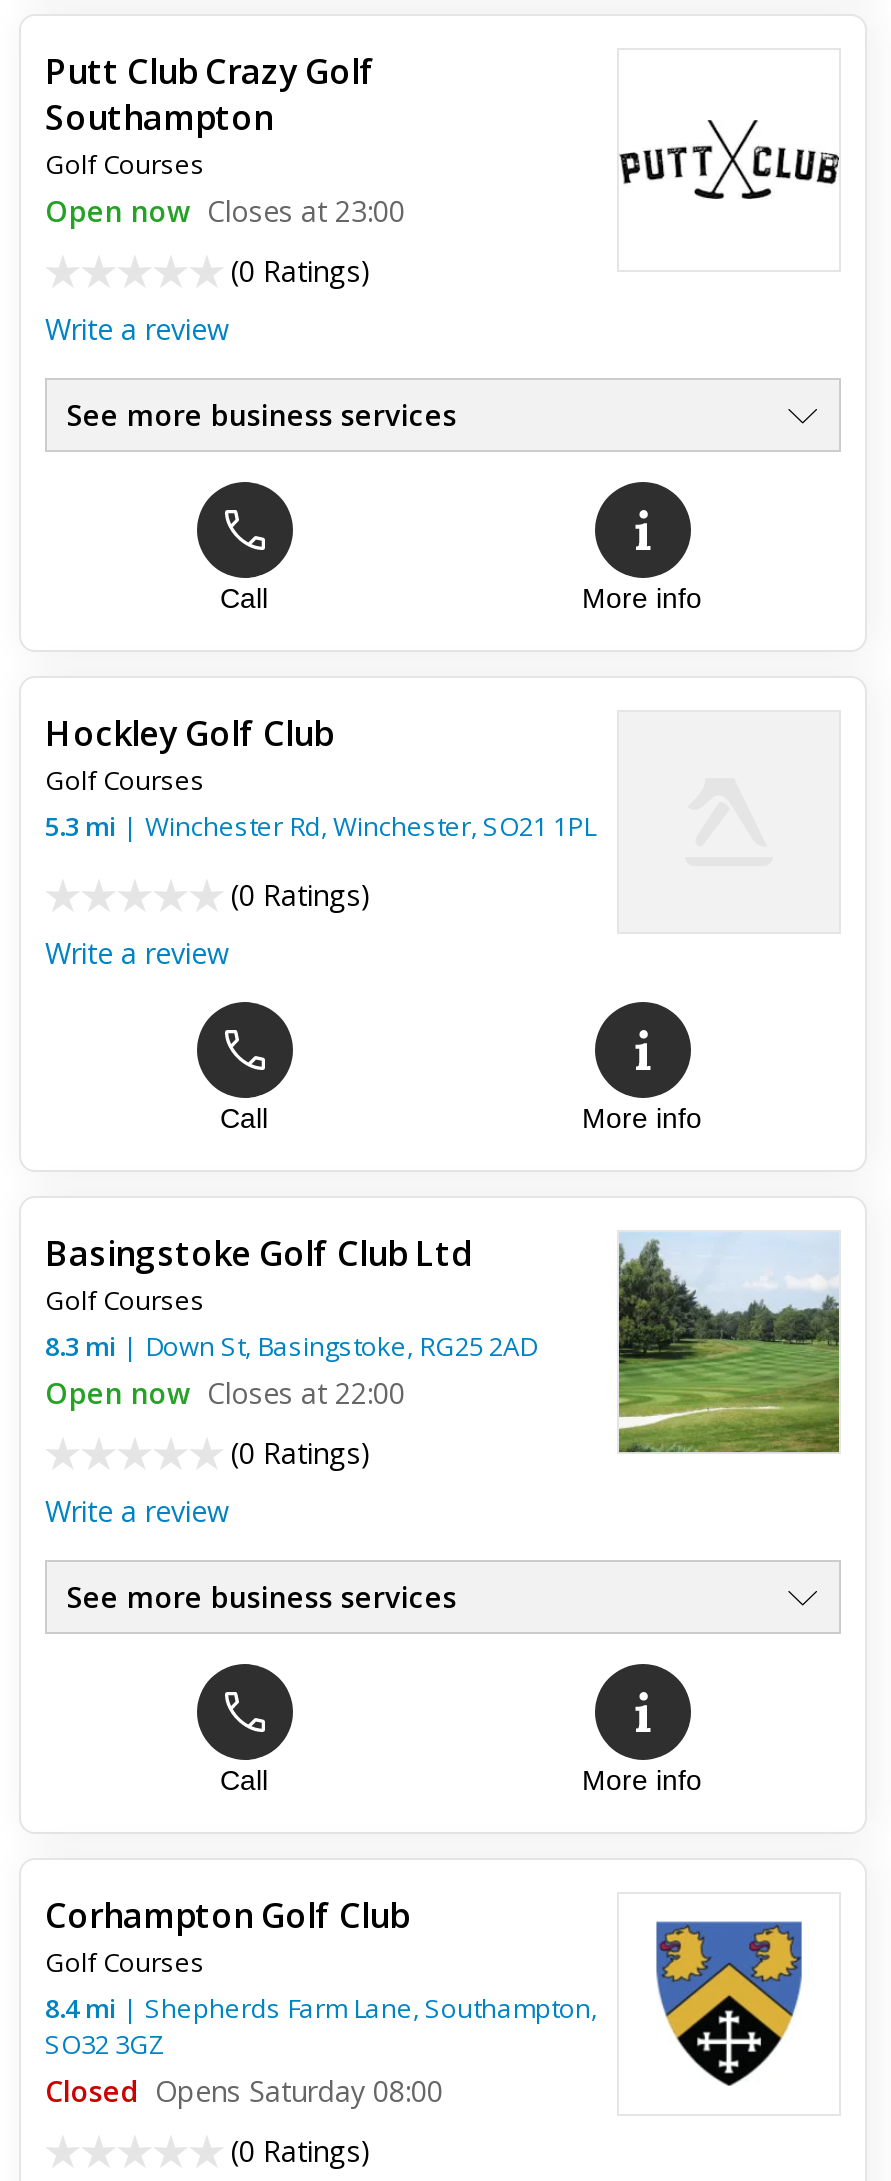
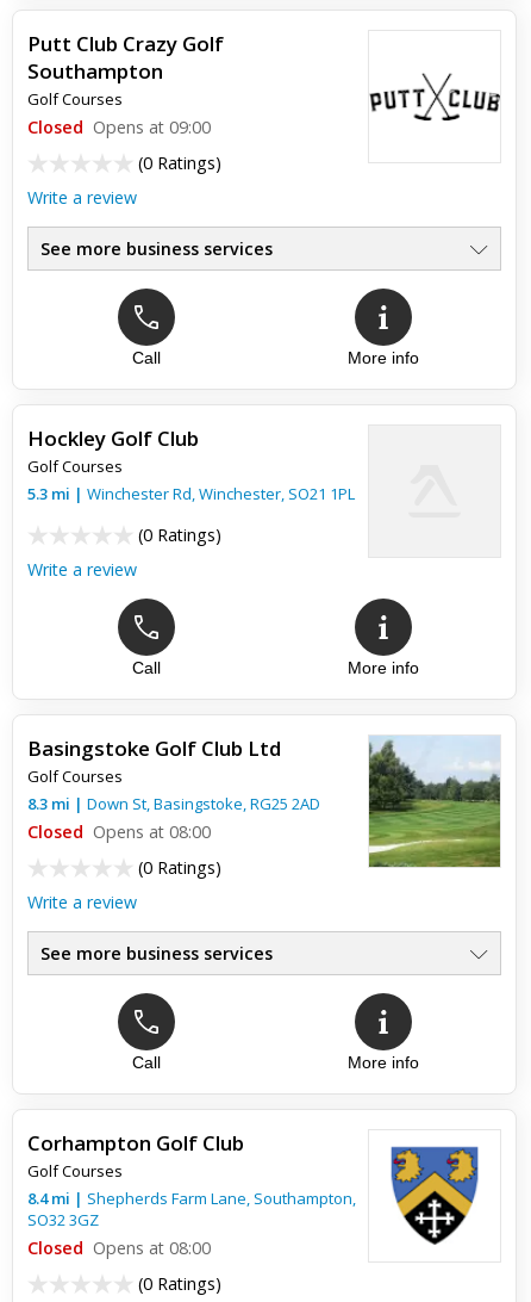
- Open now Closes at 23:00
+ Closed Opens at 09:00

- Open now Closes at 22:00
+ Closed Opens at 08:00

- Closed Opens Saturday 08:00
+ Closed Opens at 08:00
